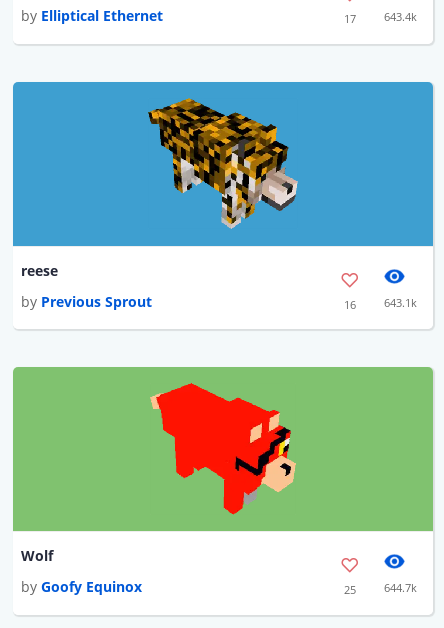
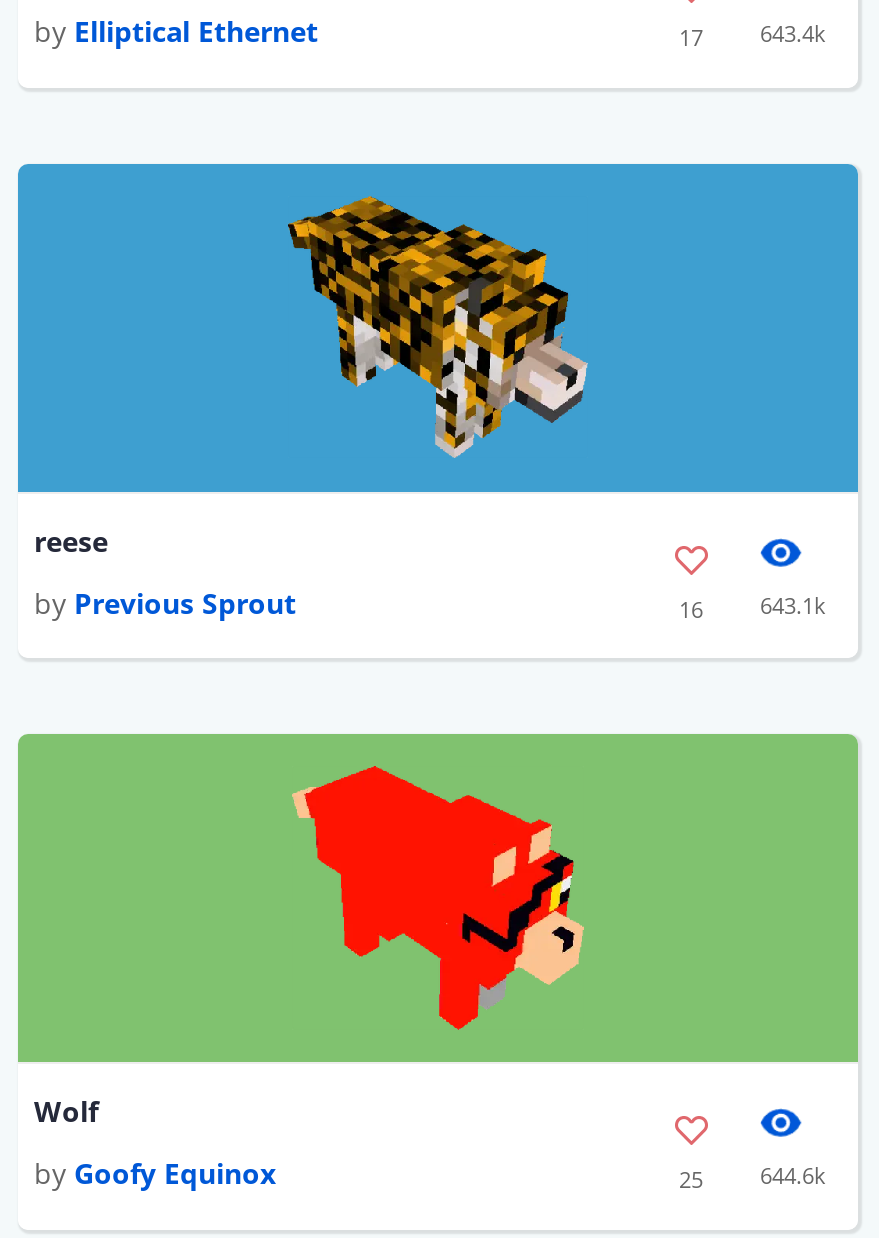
- 25 644.7k
+ 25 644.6k
